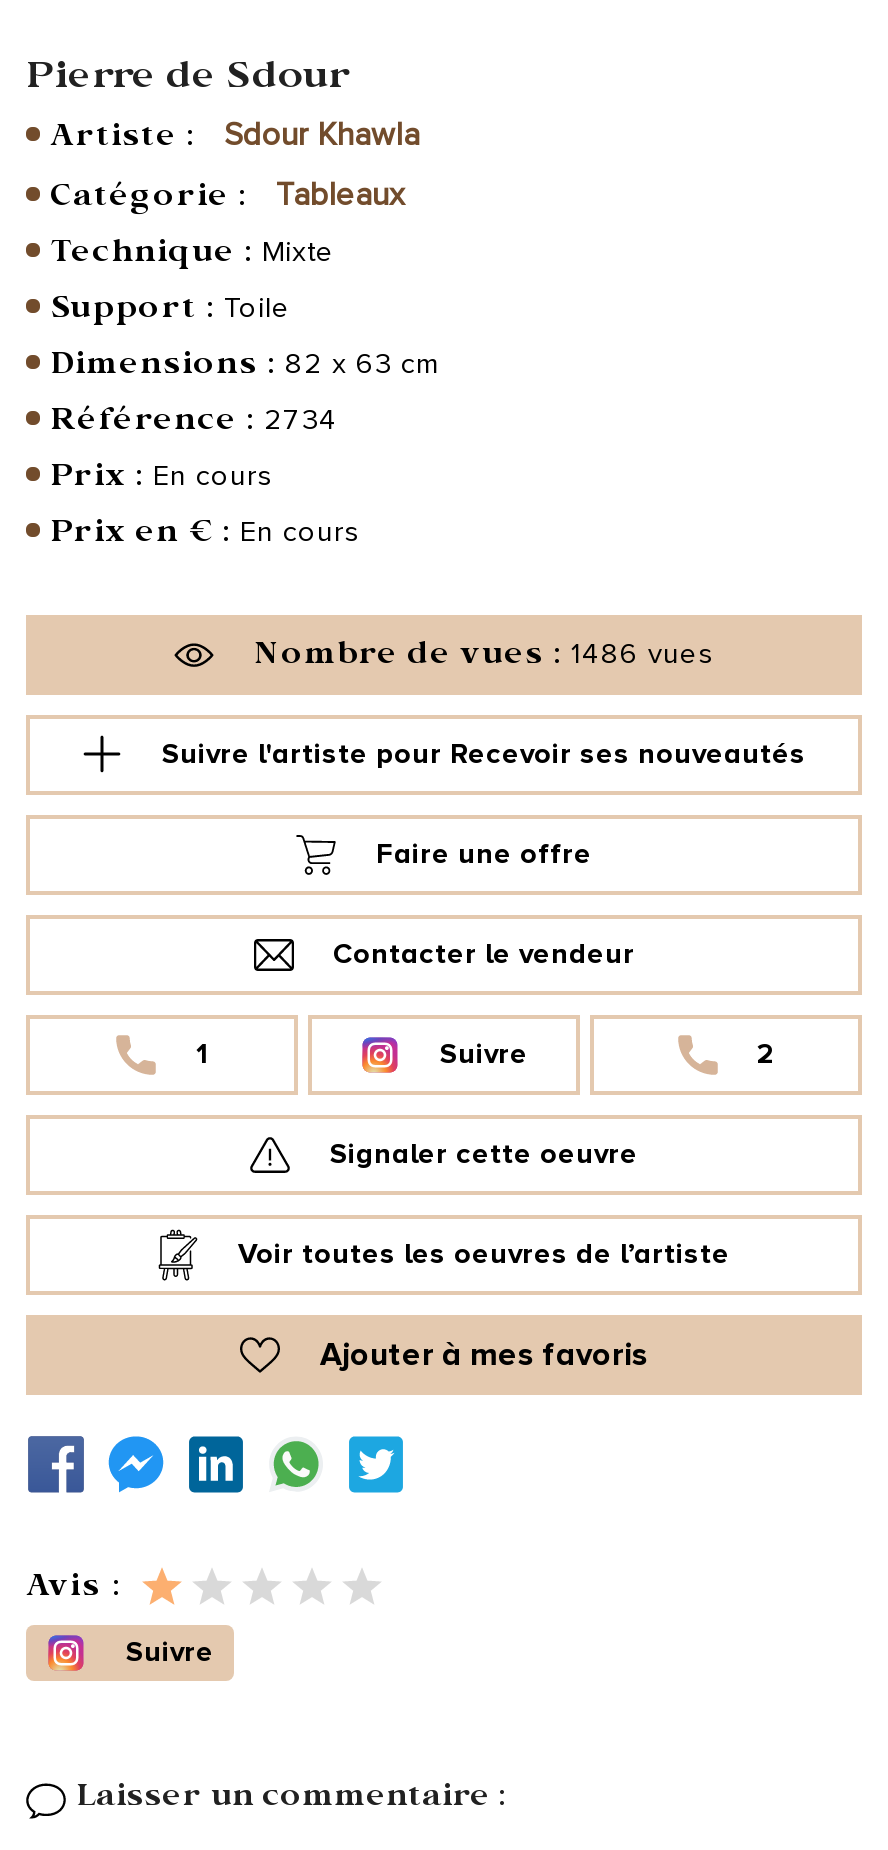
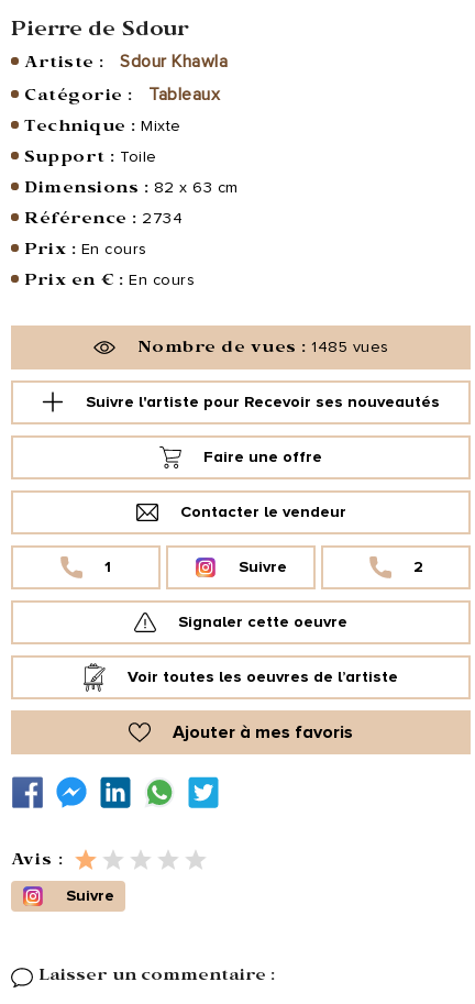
- Nombre de vues : 1486 vues
+ Nombre de vues : 1485 vues
